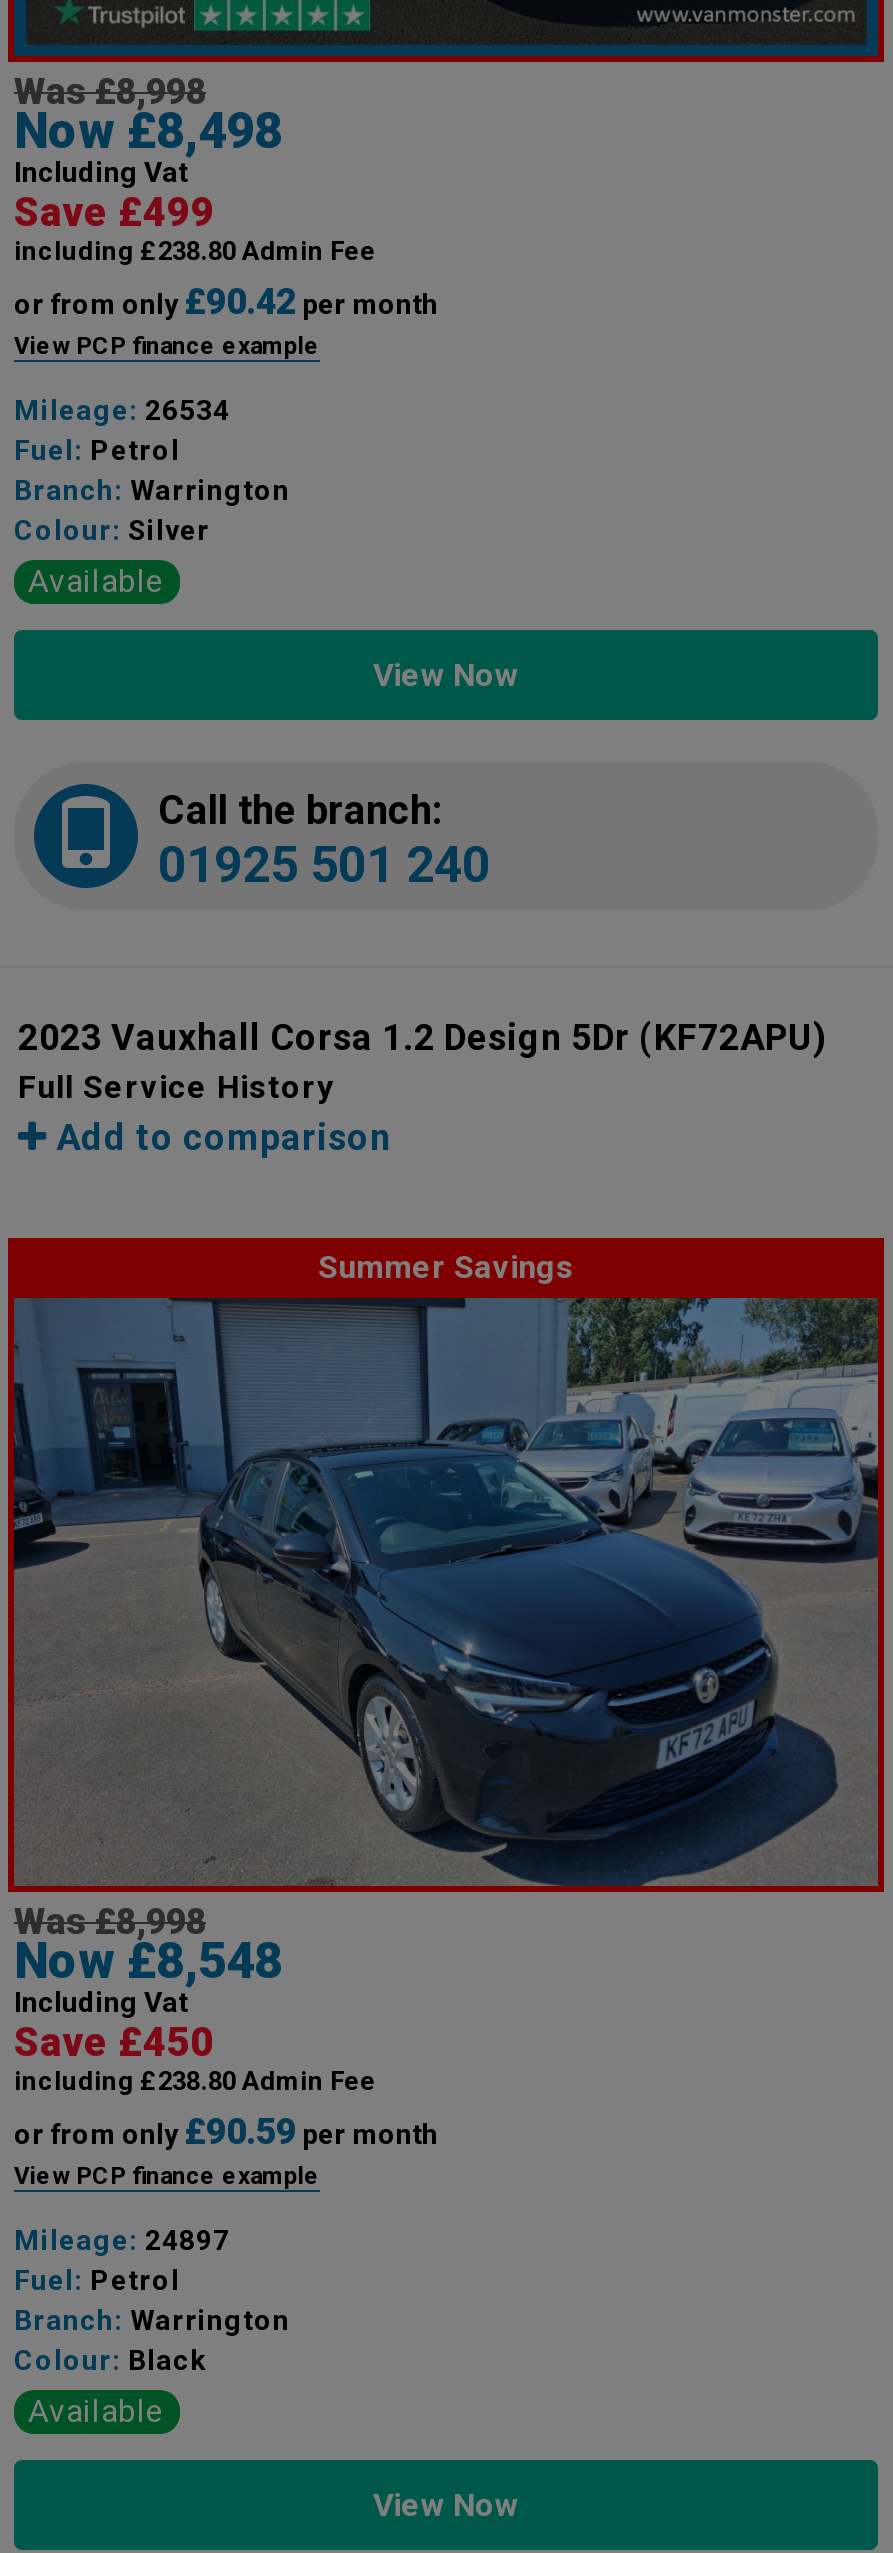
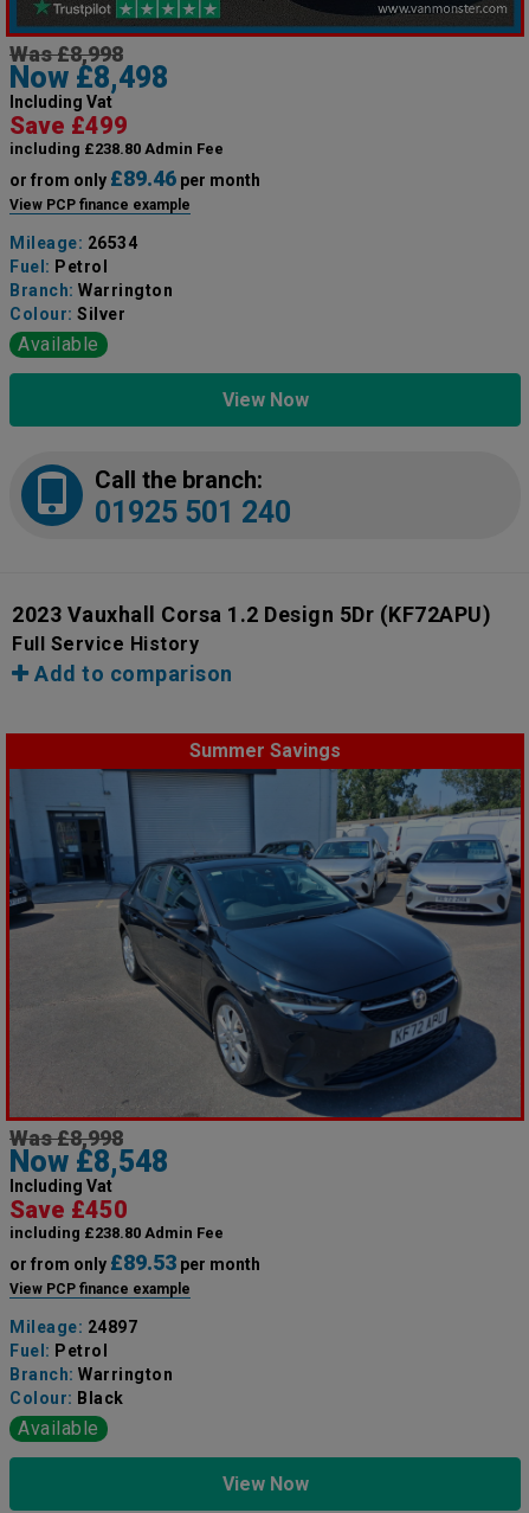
- or from only £90.42 per month
+ or from only £89.46 per month

- or from only £90.59 per month
+ or from only £89.53 per month
